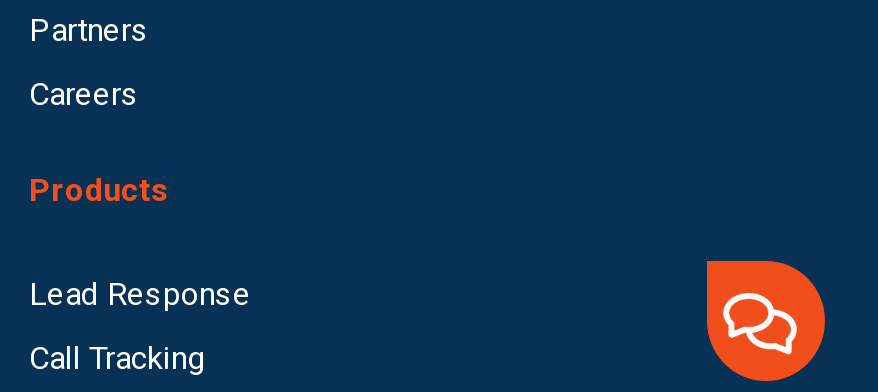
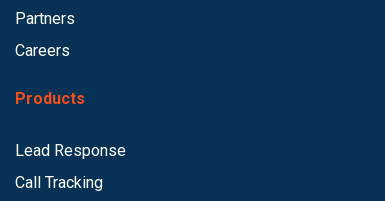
- [image]
